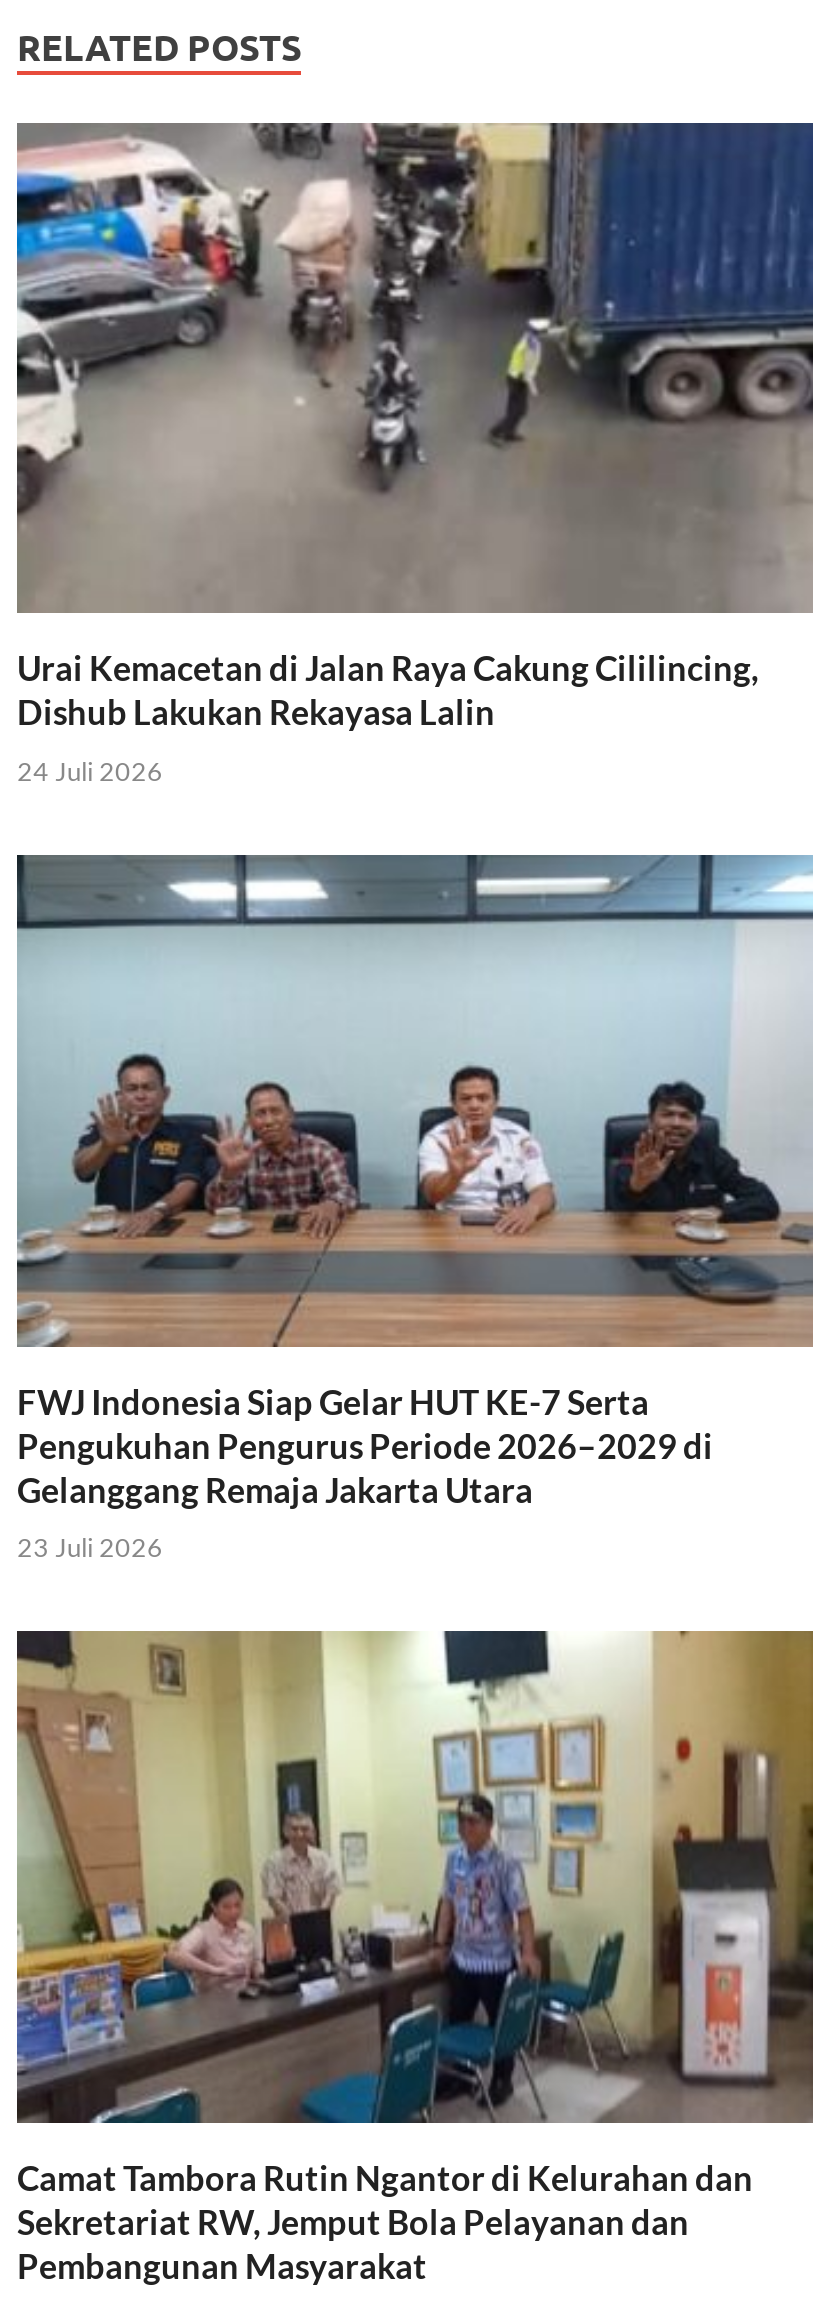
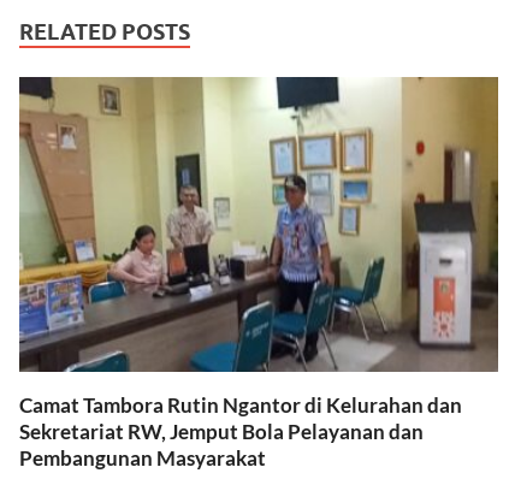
- [image]
- Urai Kemacetan di Jalan Raya Cakung Cililincing,
- Dishub Lakukan Rekayasa Lalin
- 24 Juli 2026

- [image]
- FWJ Indonesia Siap Gelar HUT KE-7 Serta
- Pengukuhan Pengurus Periode 2026–2029 di
- Gelanggang Remaja Jakarta Utara
- 23 Juli 2026
